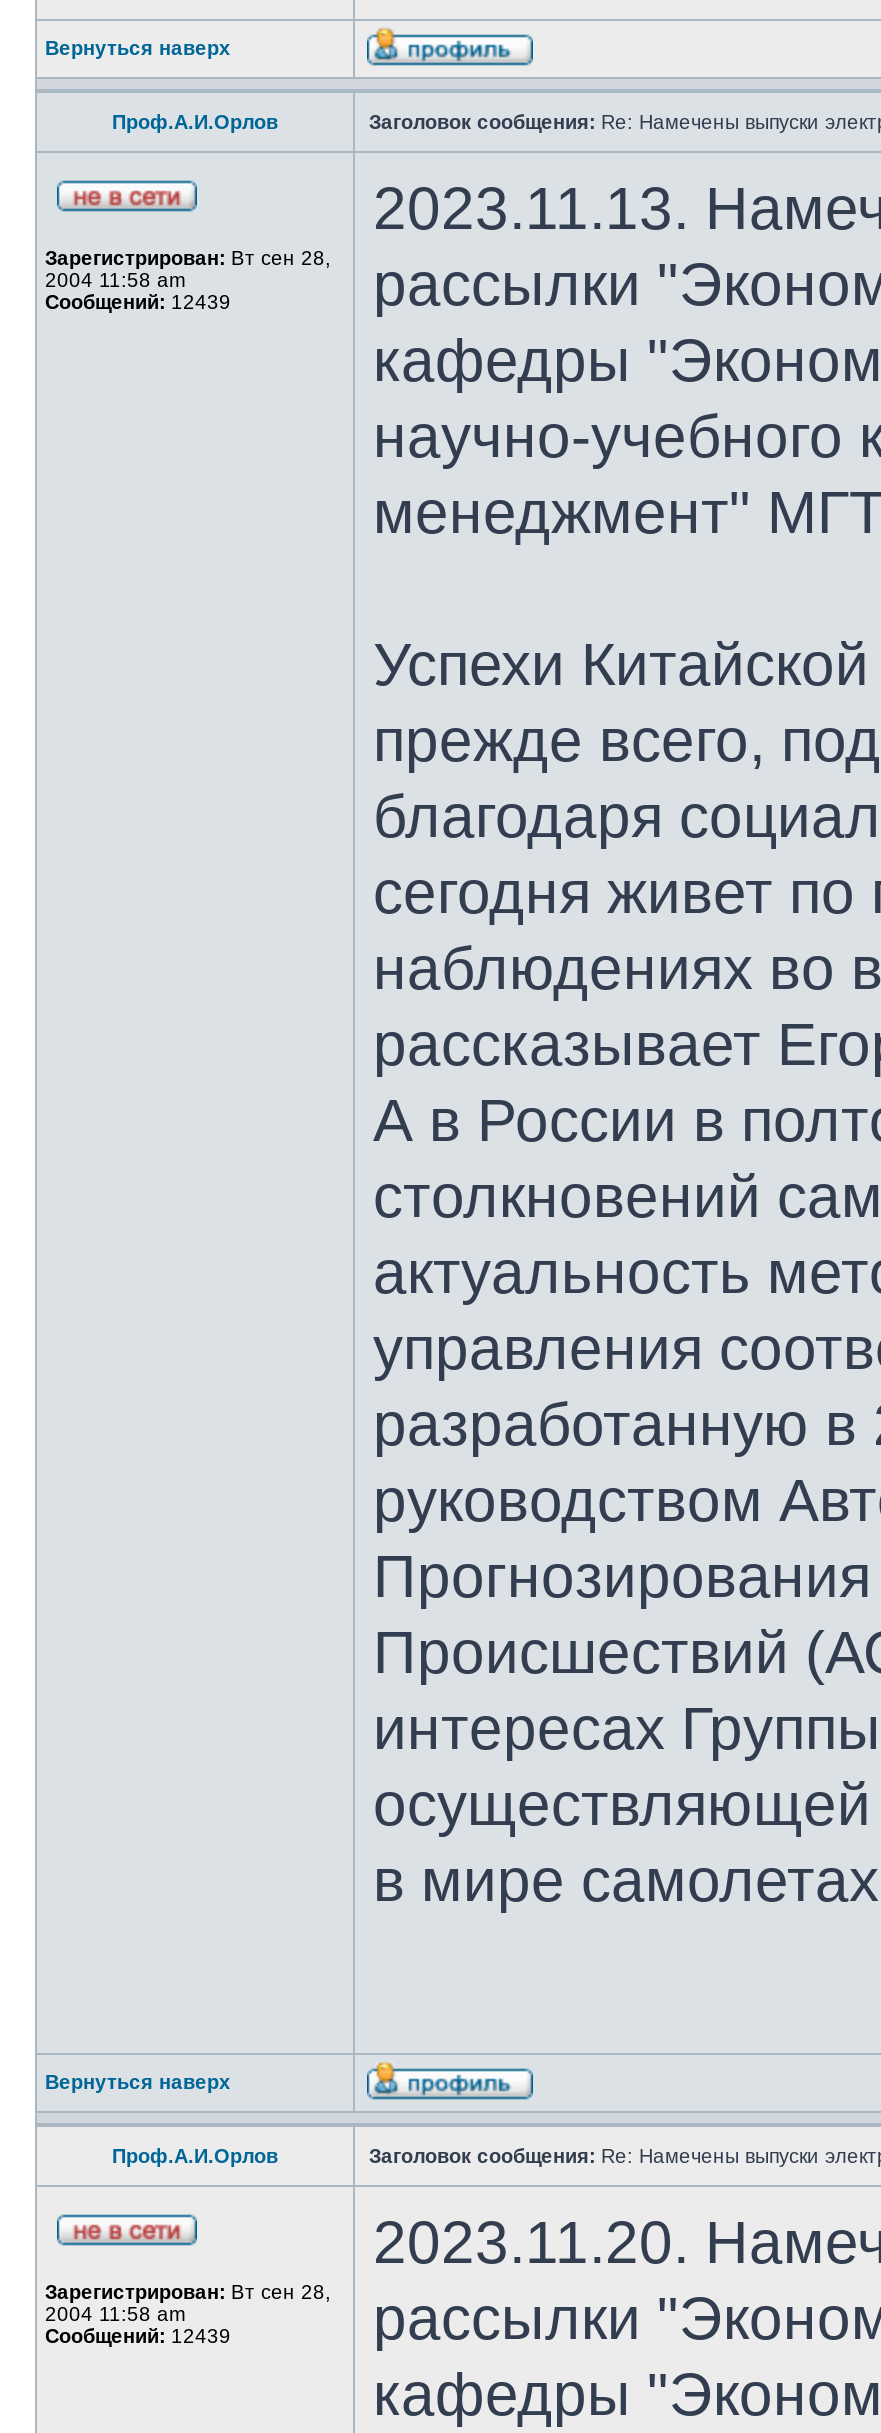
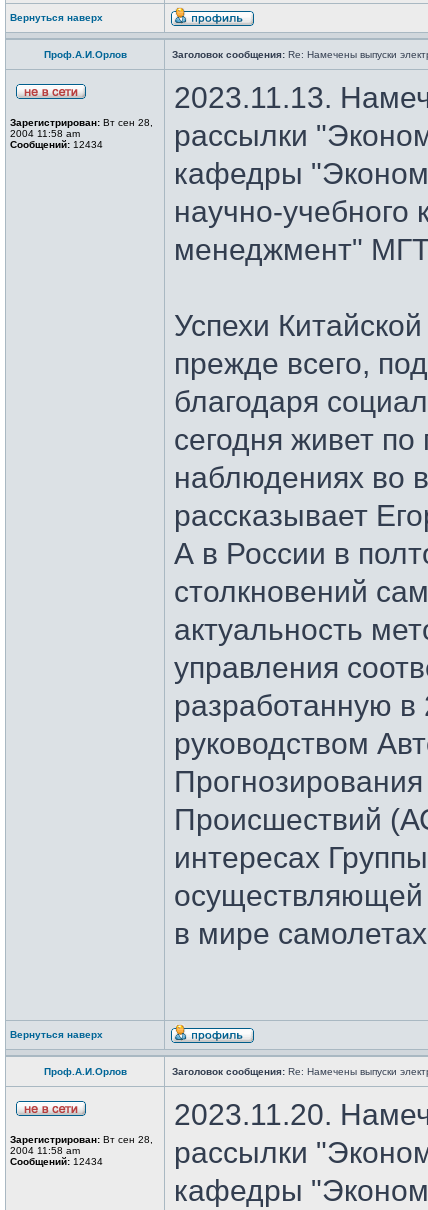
- Сообщений: 12439
+ Сообщений: 12434

- Сообщений: 12439
+ Сообщений: 12434
